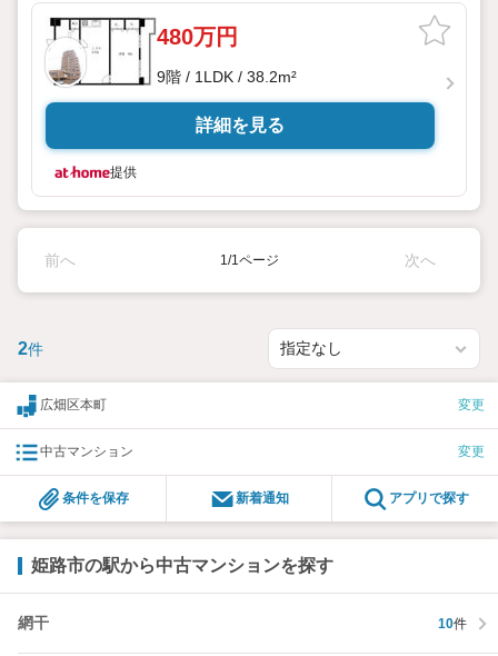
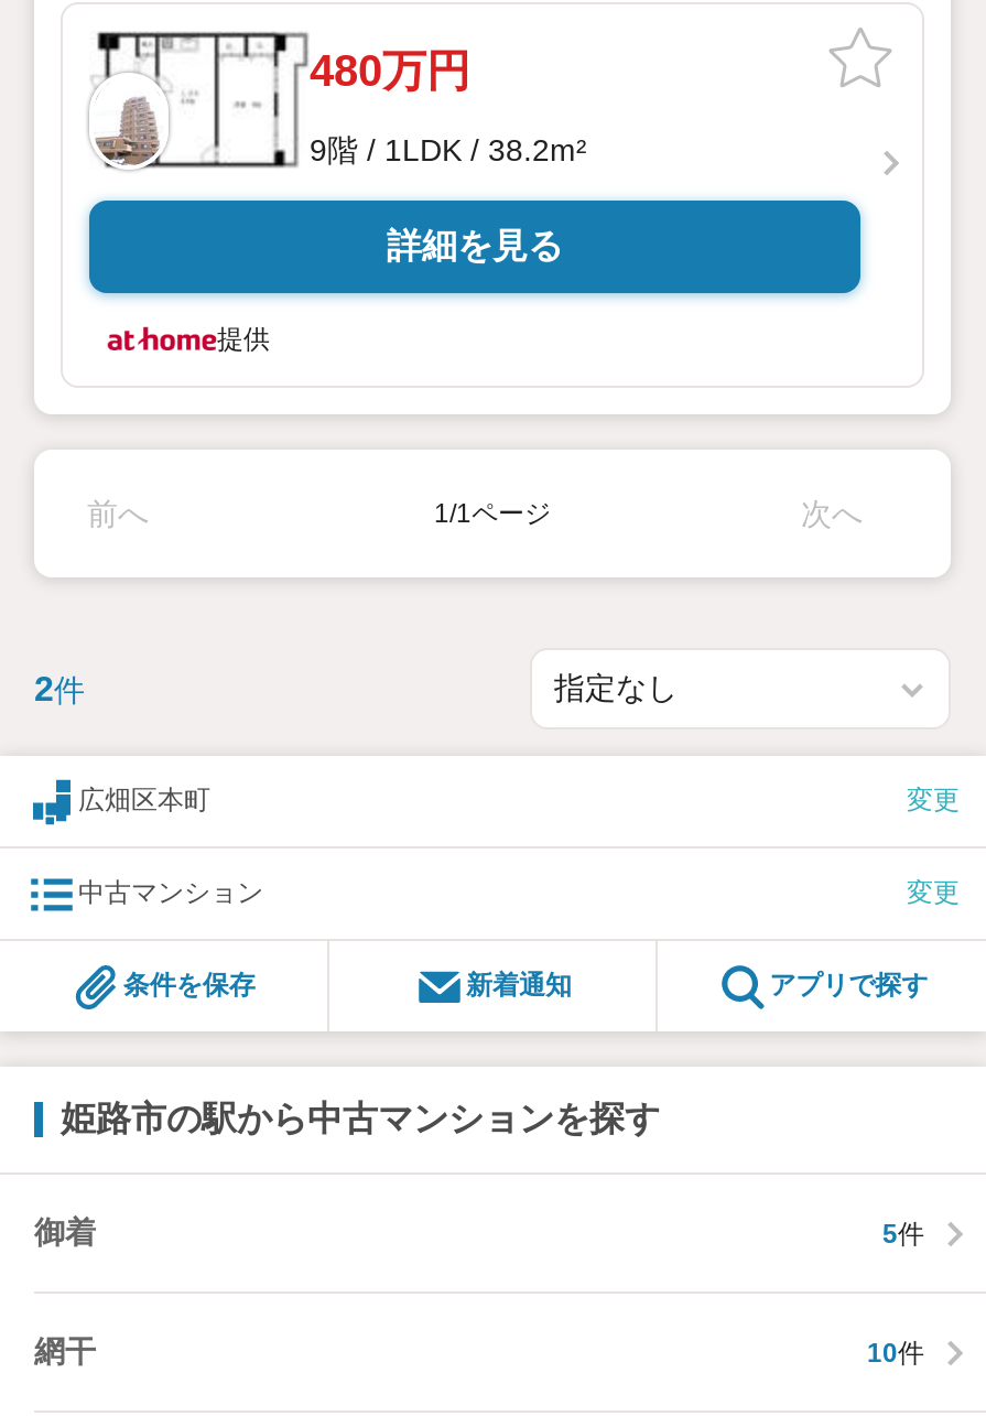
+ 御着
+ 5件
